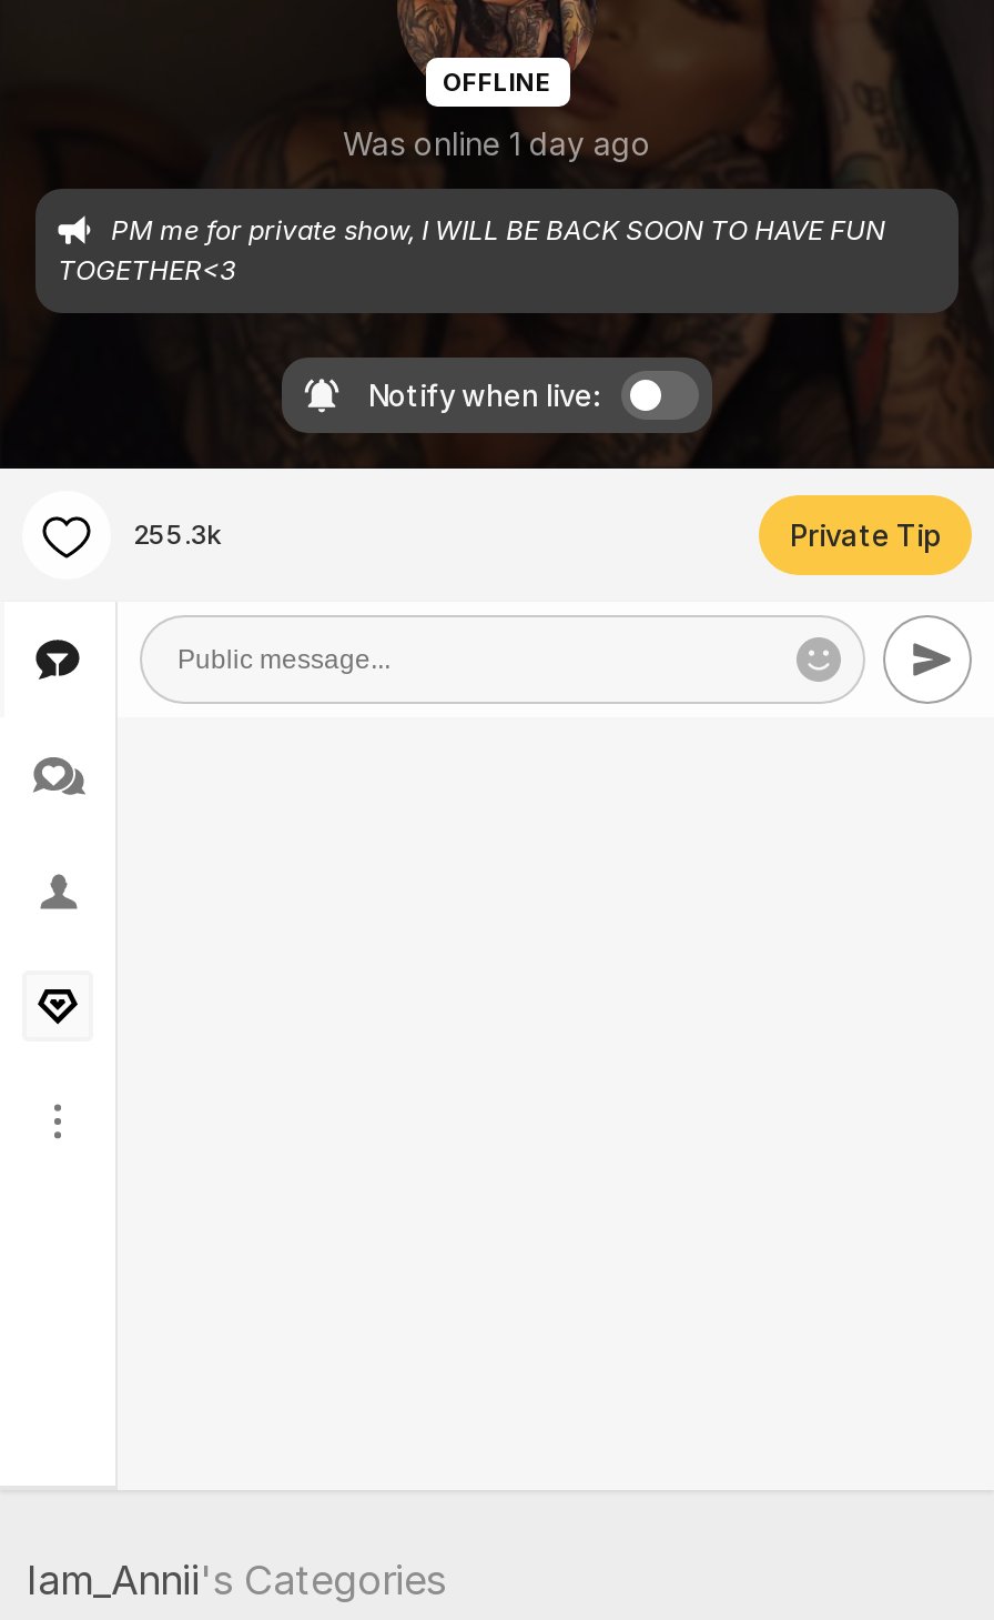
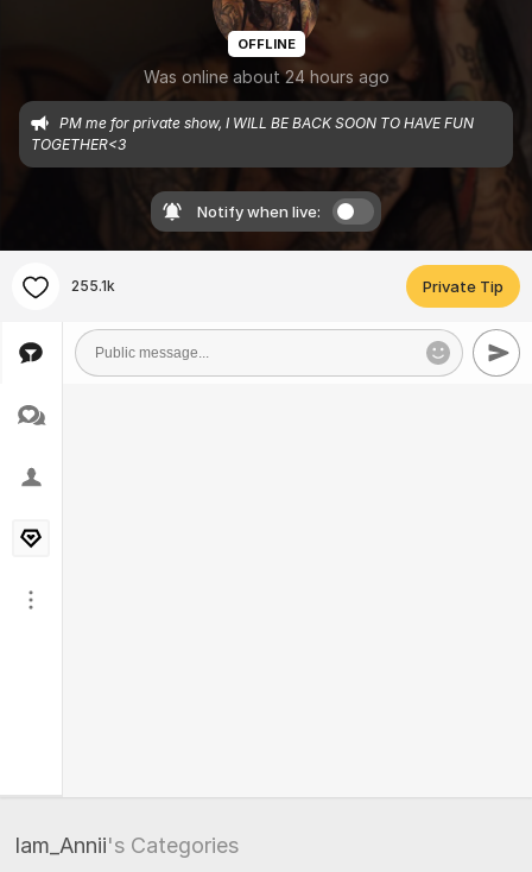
- Was online 1 day ago
+ Was online about 24 hours ago

- 255.3k
+ 255.1k
